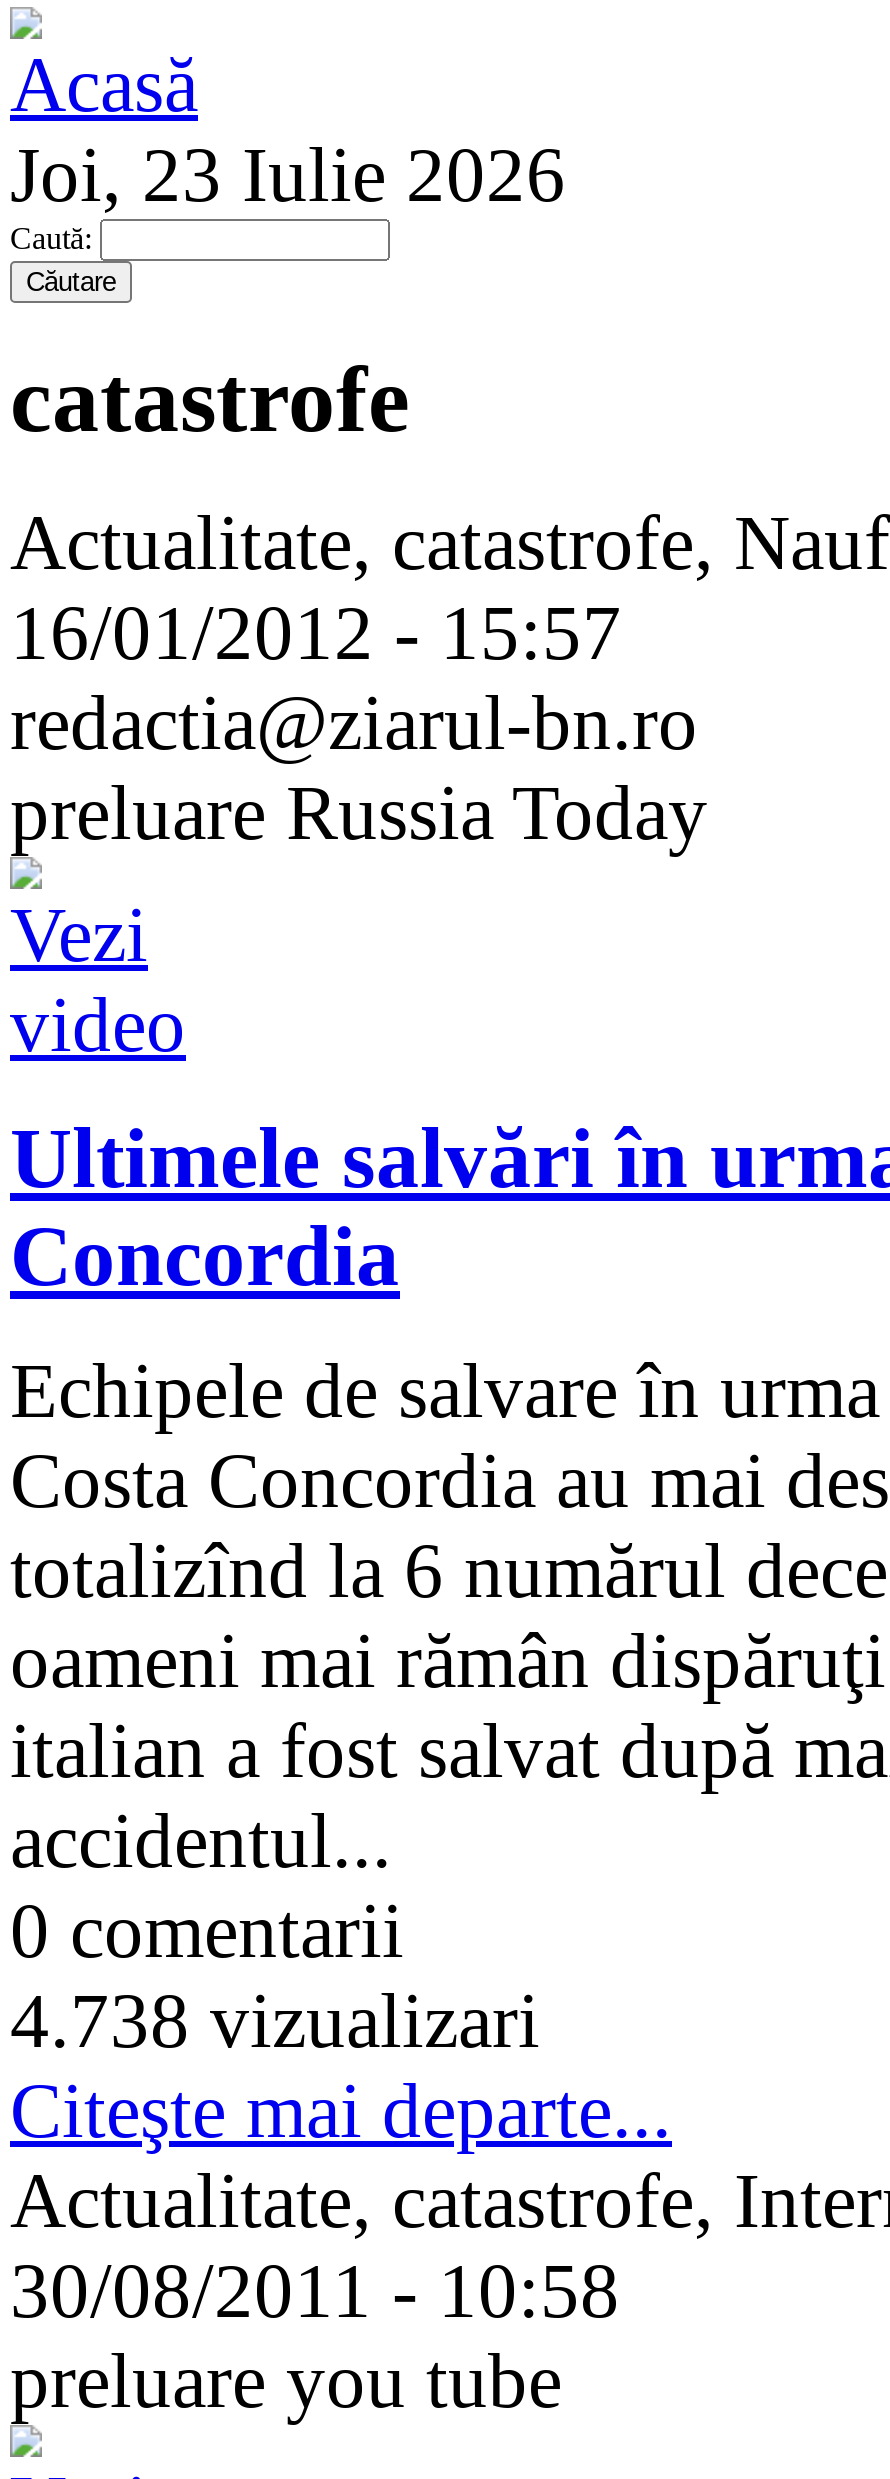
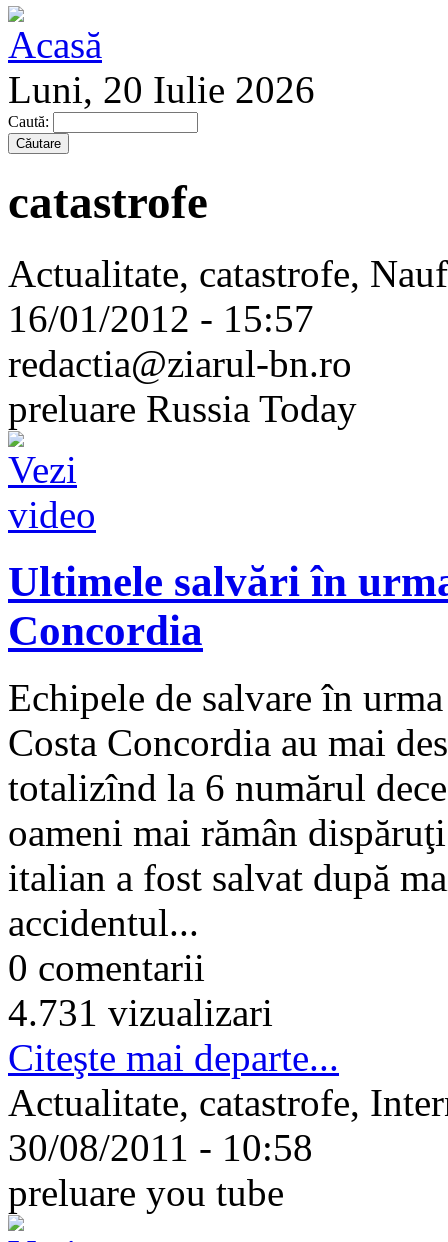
- Joi, 23 Iulie 2026
+ Luni, 20 Iulie 2026

- 4.738 vizualizari
+ 4.731 vizualizari
